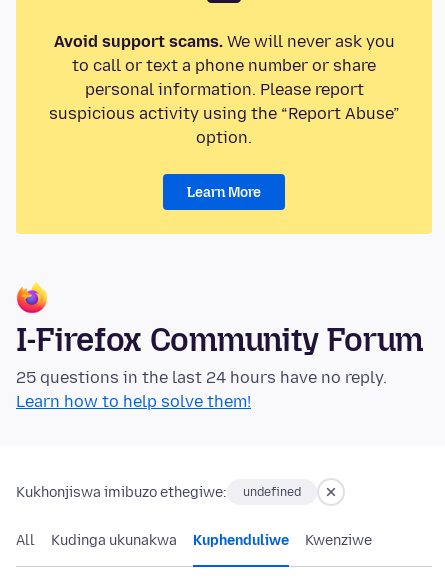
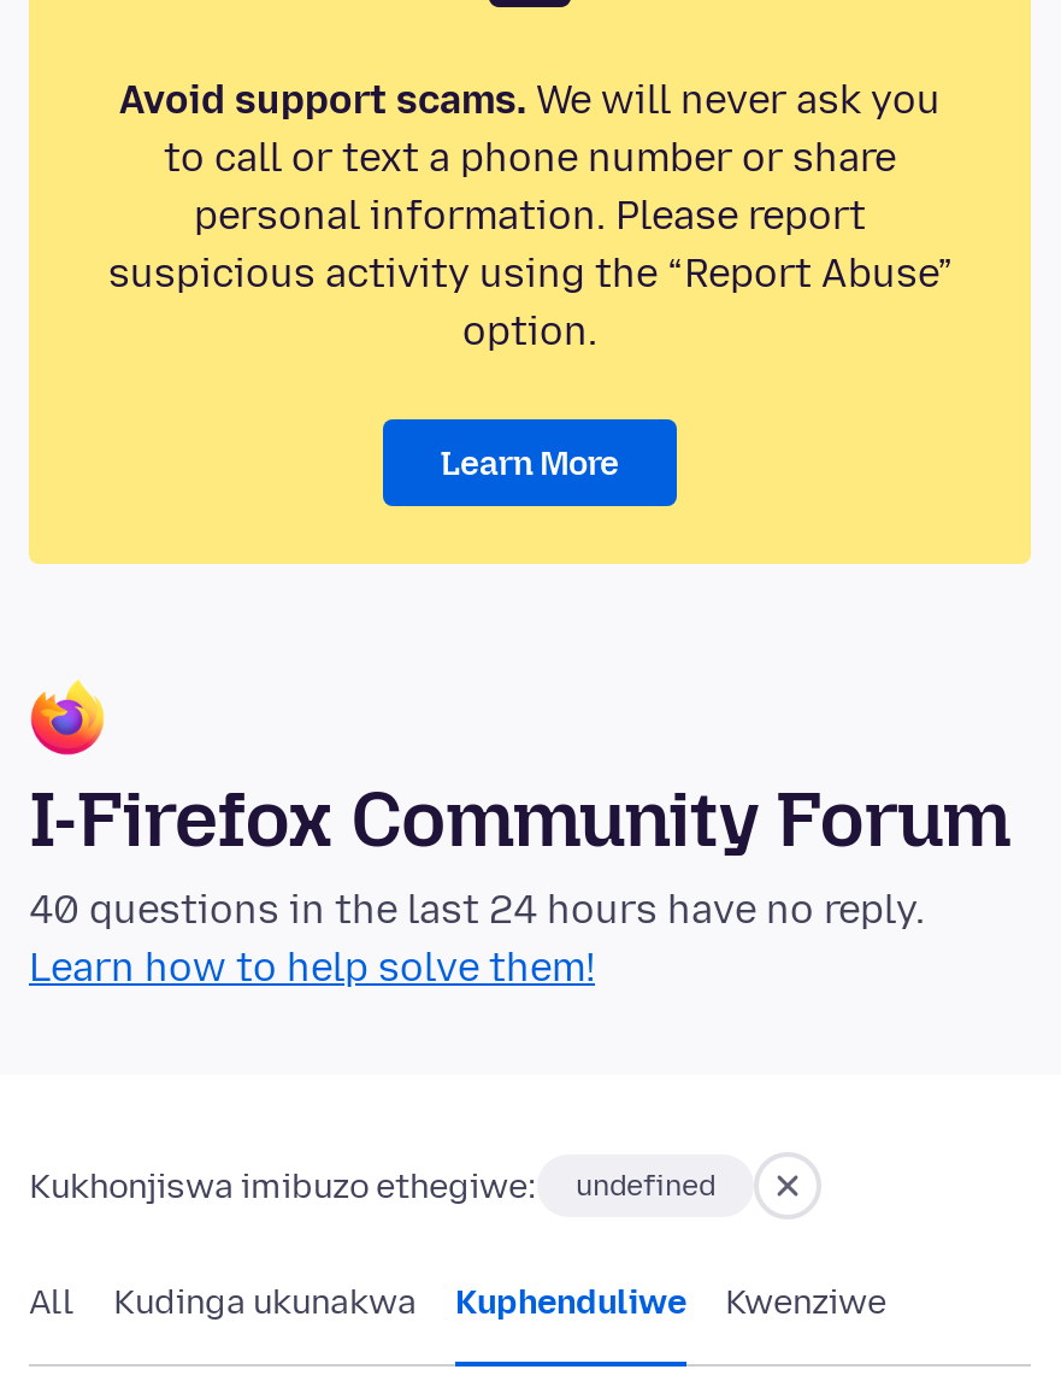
- 25 questions in the last 24 hours have no reply.
+ 40 questions in the last 24 hours have no reply.
